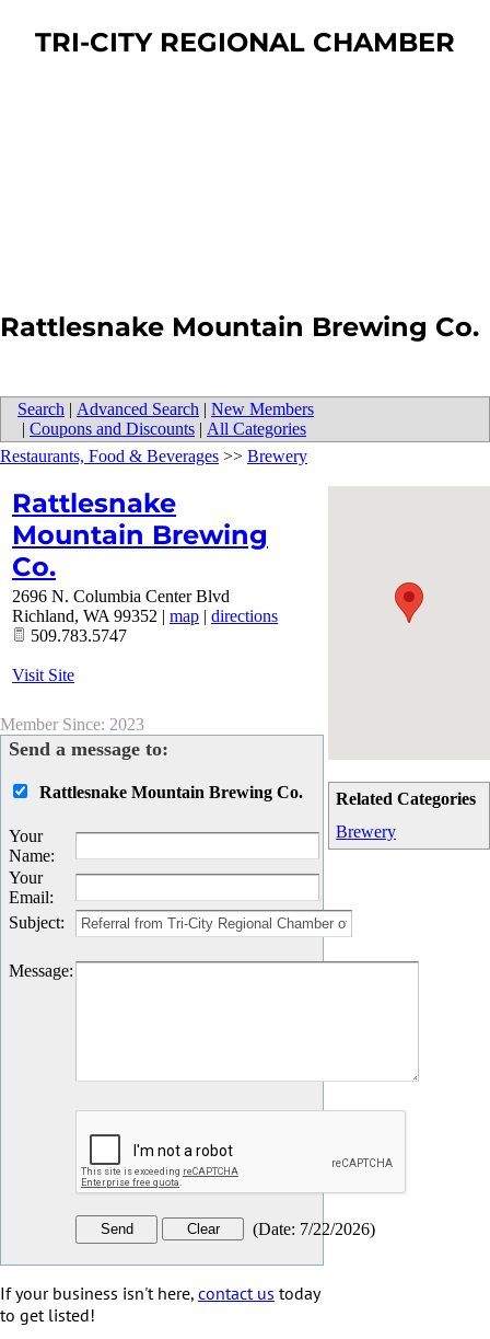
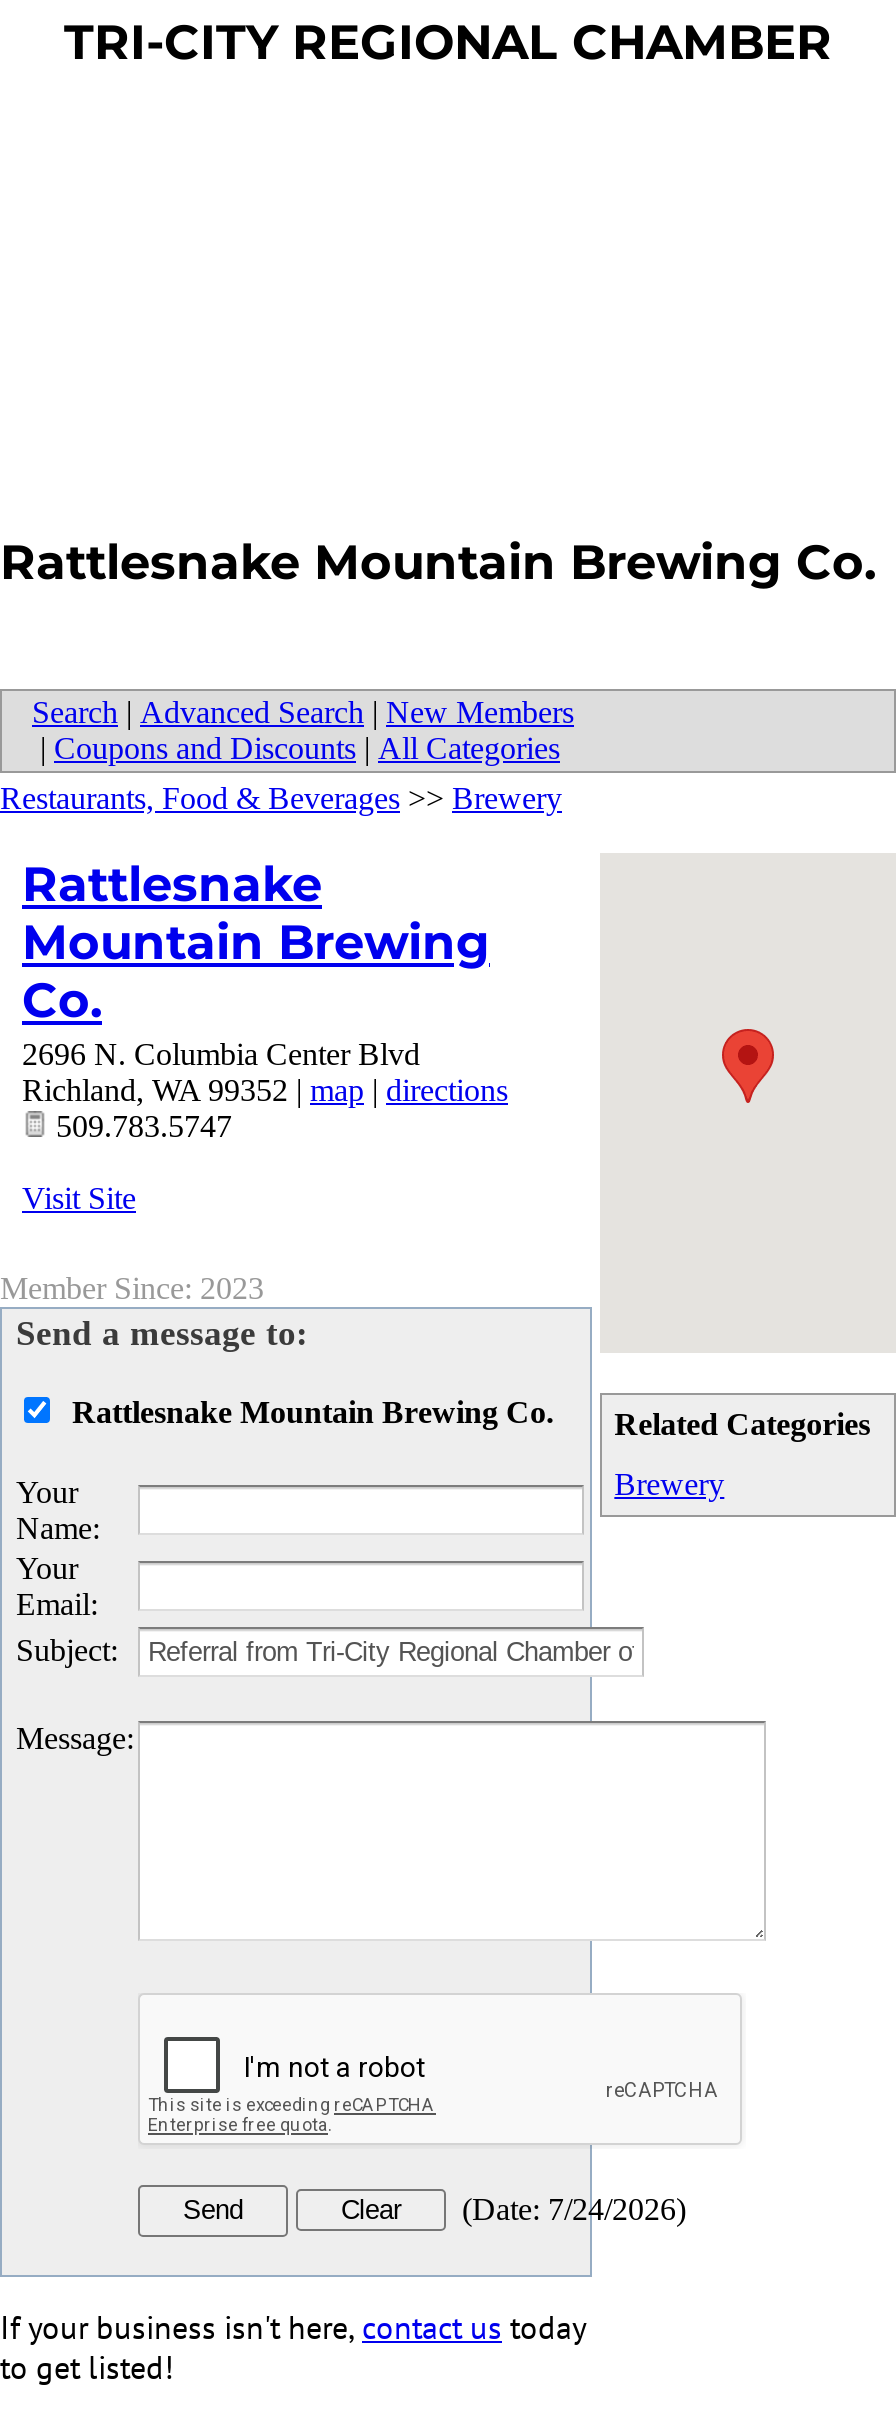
- (Date: 7/22/2026)
+ (Date: 7/24/2026)
